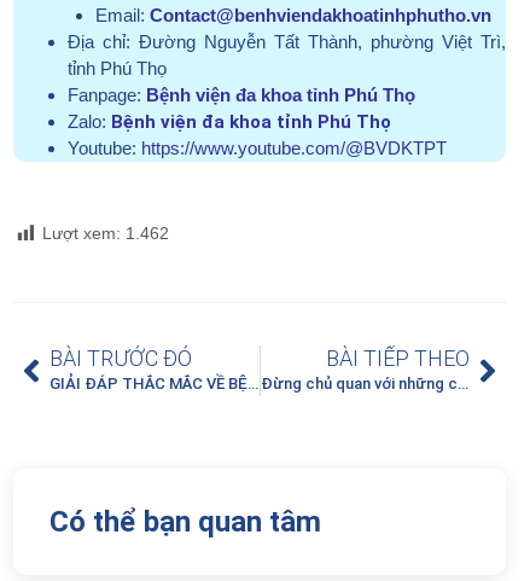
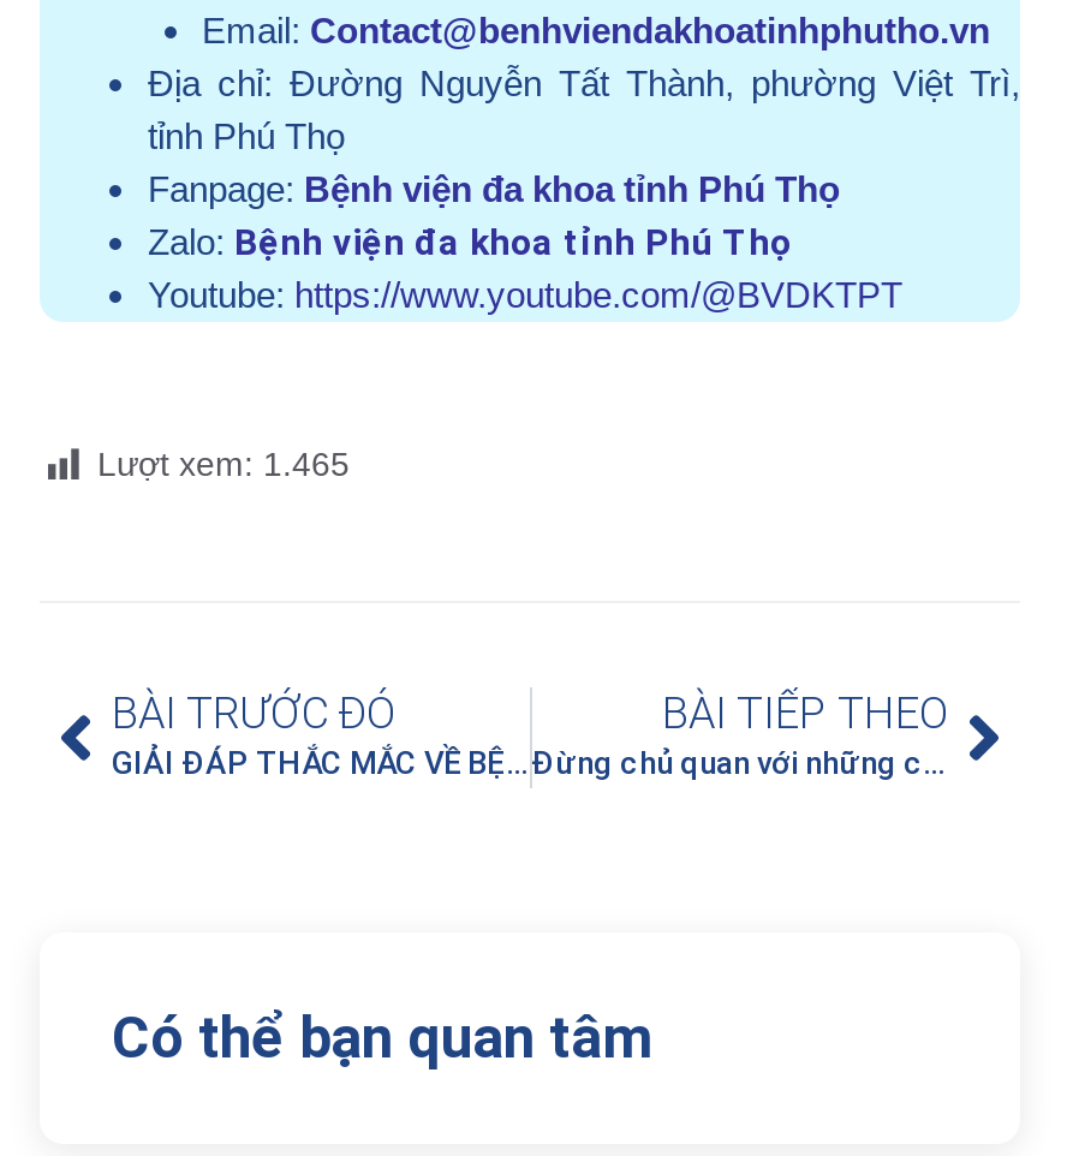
- Lượt xem: 1.462
+ Lượt xem: 1.465
